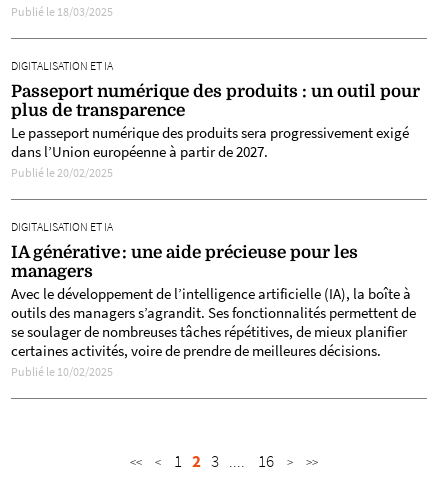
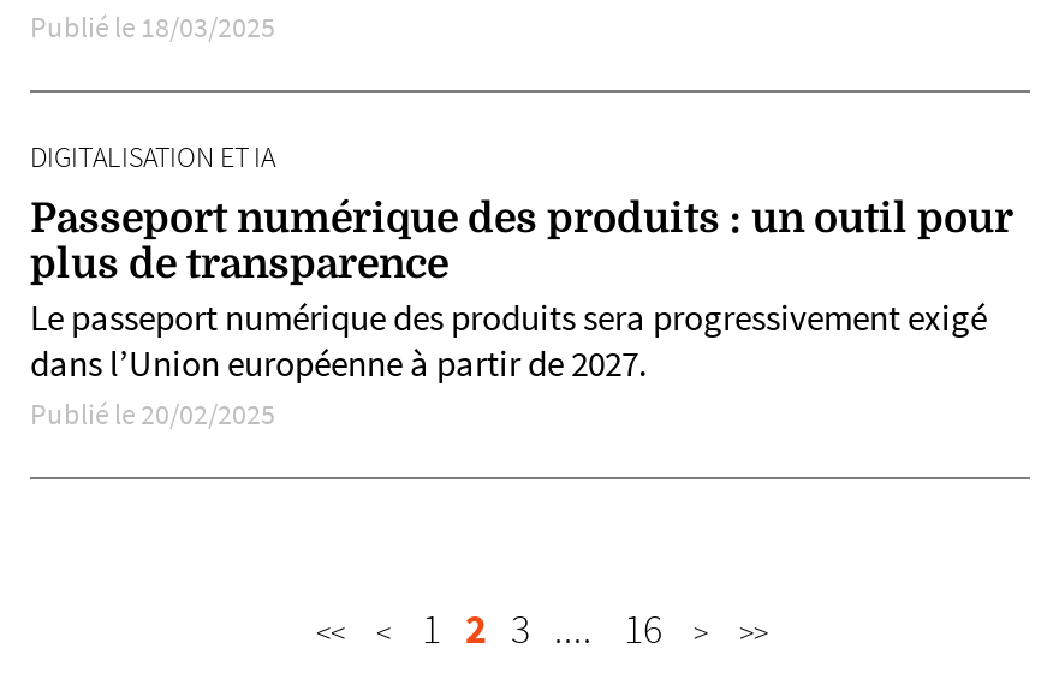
- DIGITALISATION ET IA
- IA générative : une aide précieuse pour les
- managers
- Avec le développement de l’intelligence artificielle (IA), la boîte à
- outils des managers s’agrandit. Ses fonctionnalités permettent de
- se soulager de nombreuses tâches répétitives, de mieux planifier
- certaines activités, voire de prendre de meilleures décisions.
- Publié le 10/02/2025
